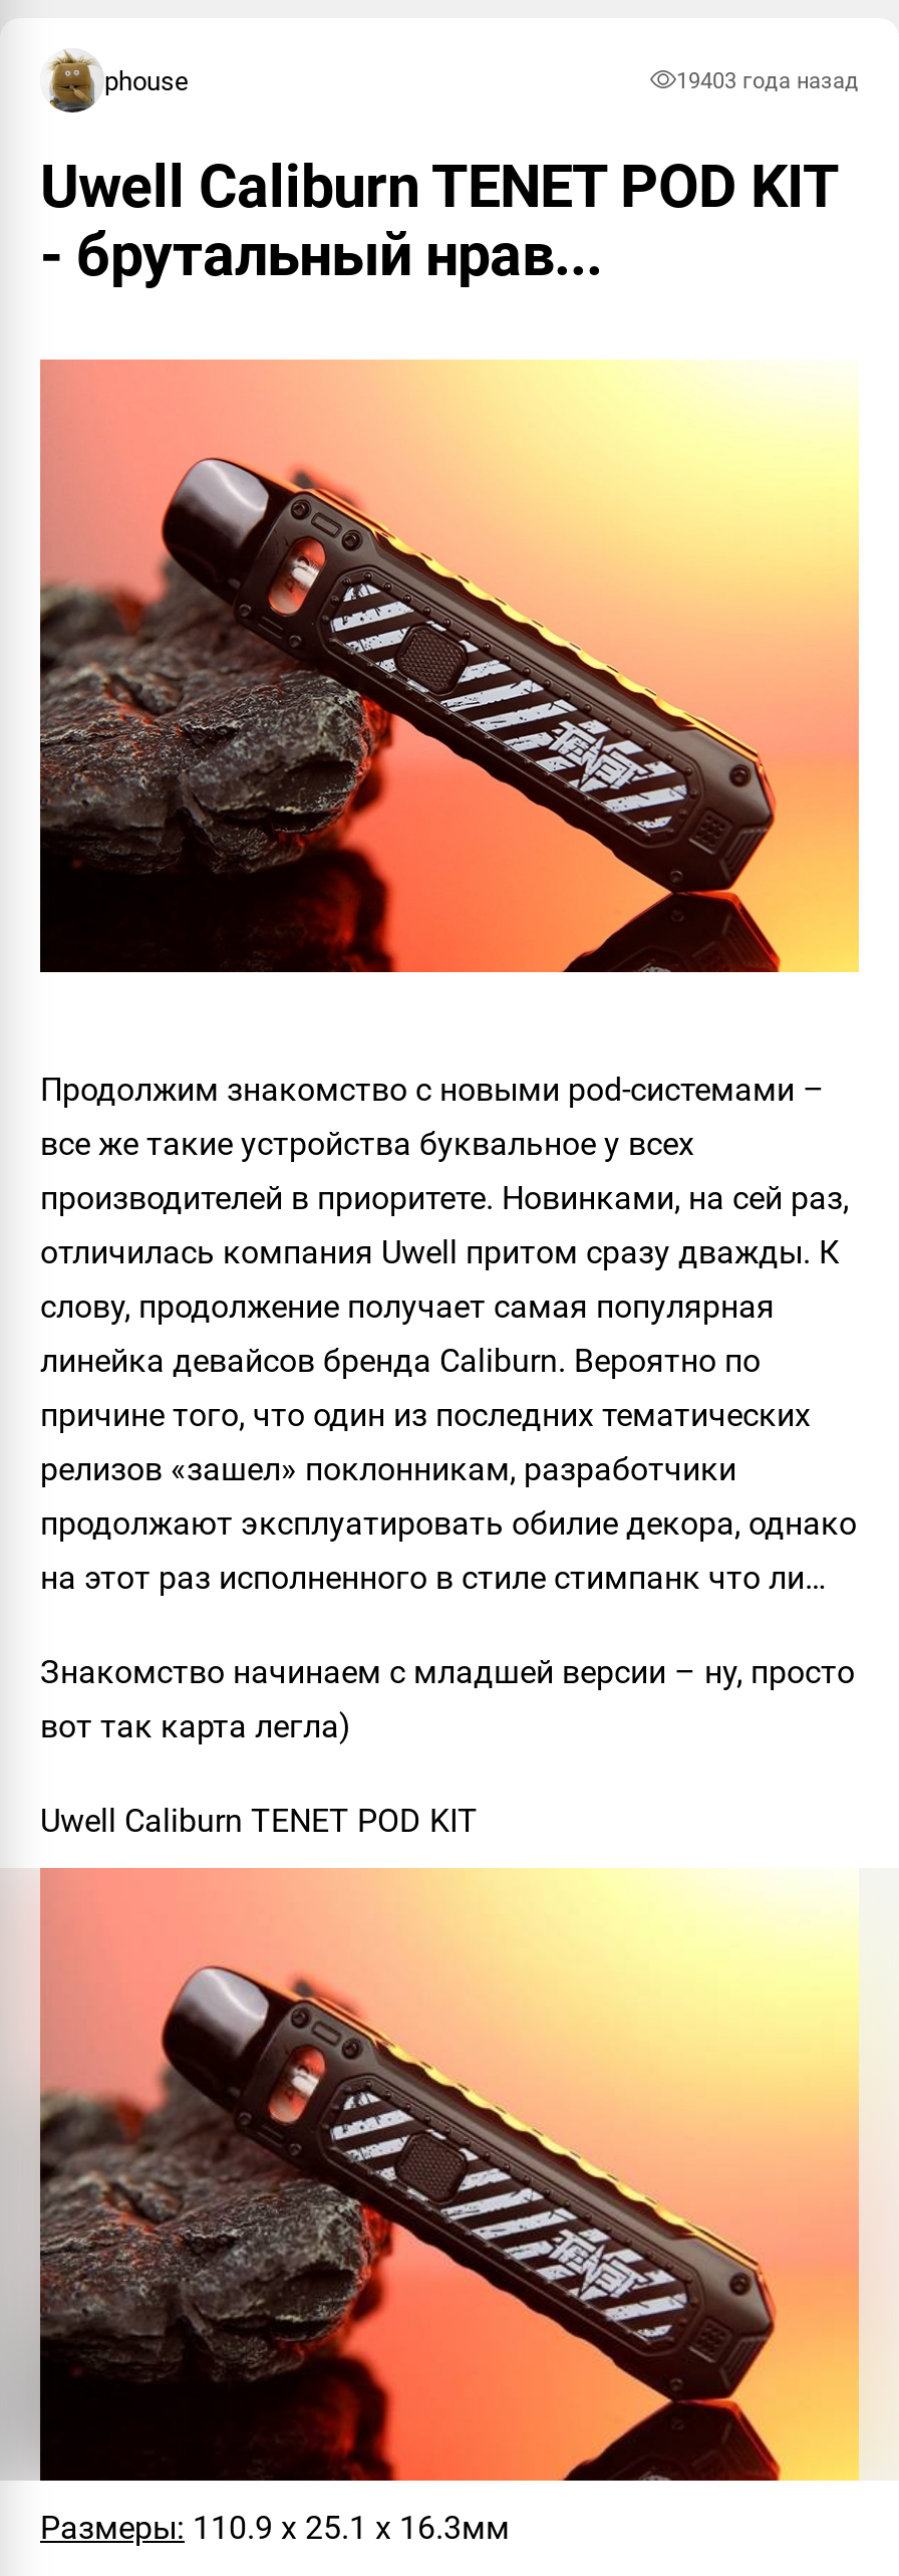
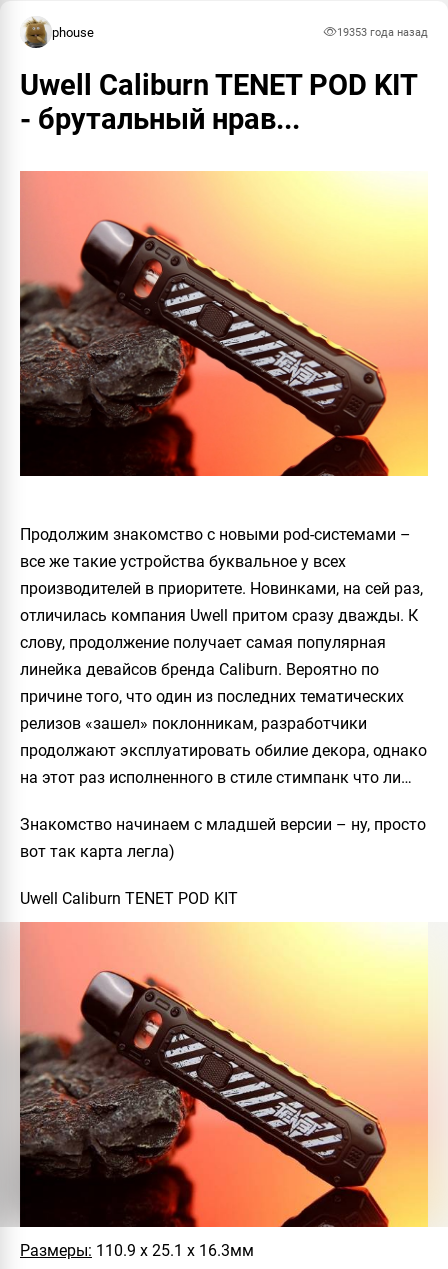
- 19403 года назад
+ 19353 года назад
